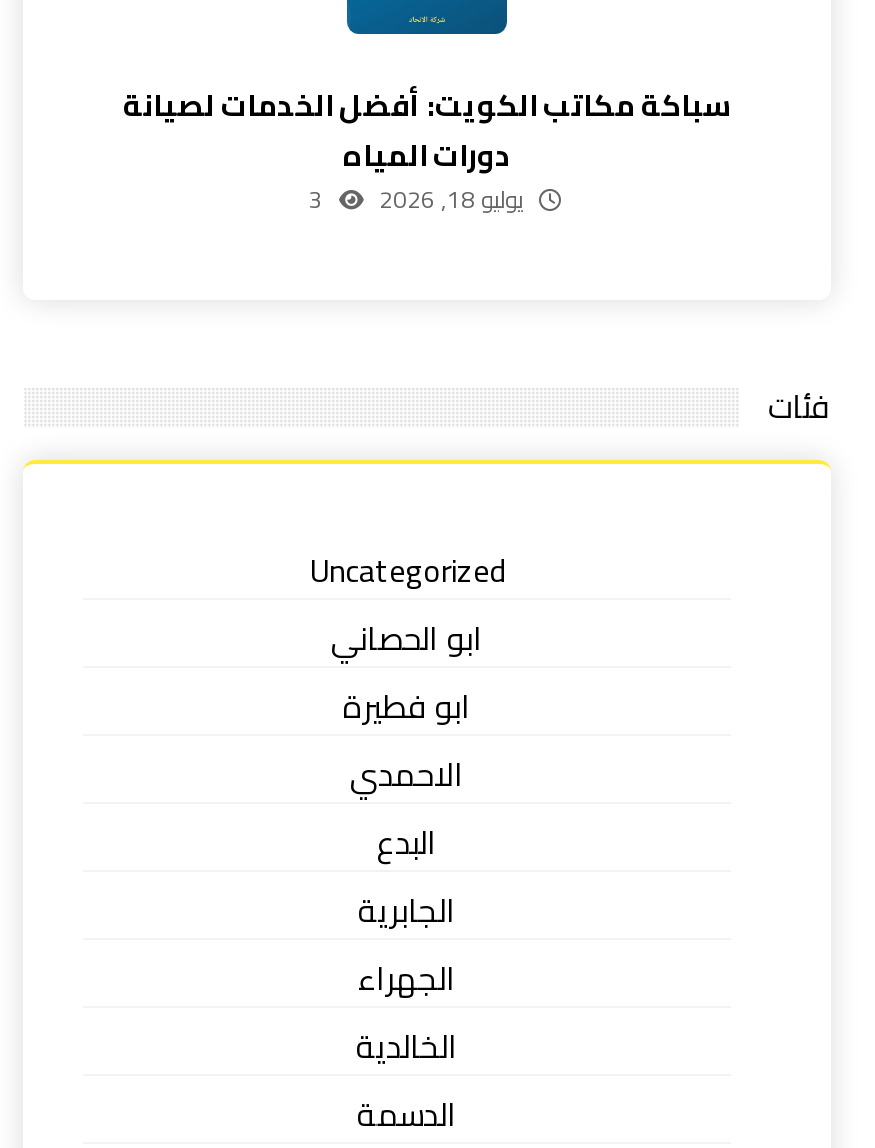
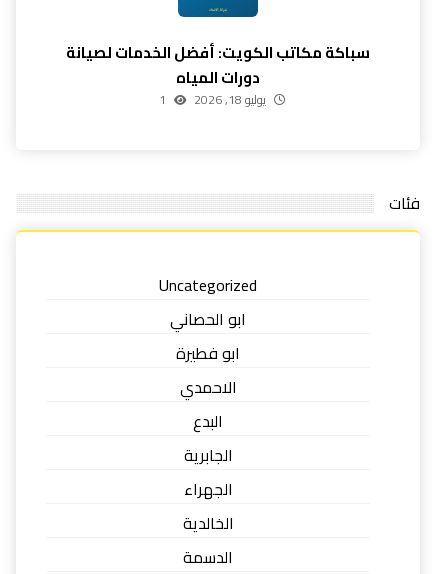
- 3
+ 1
